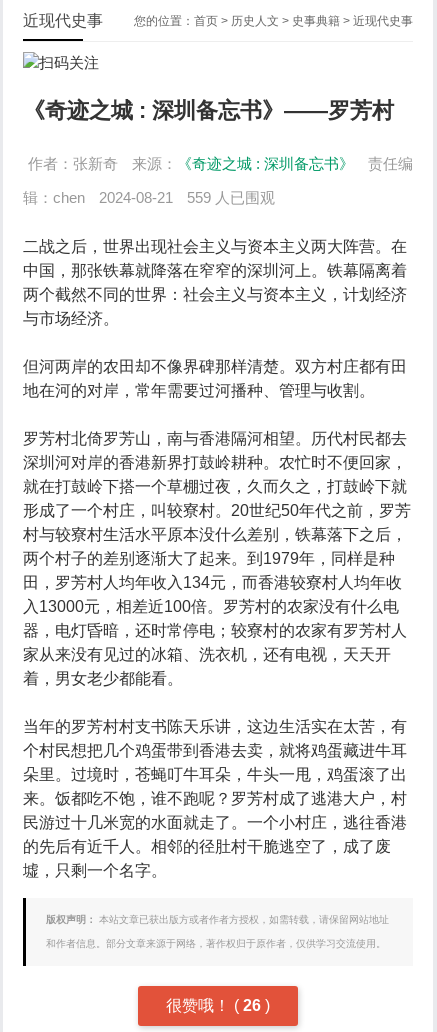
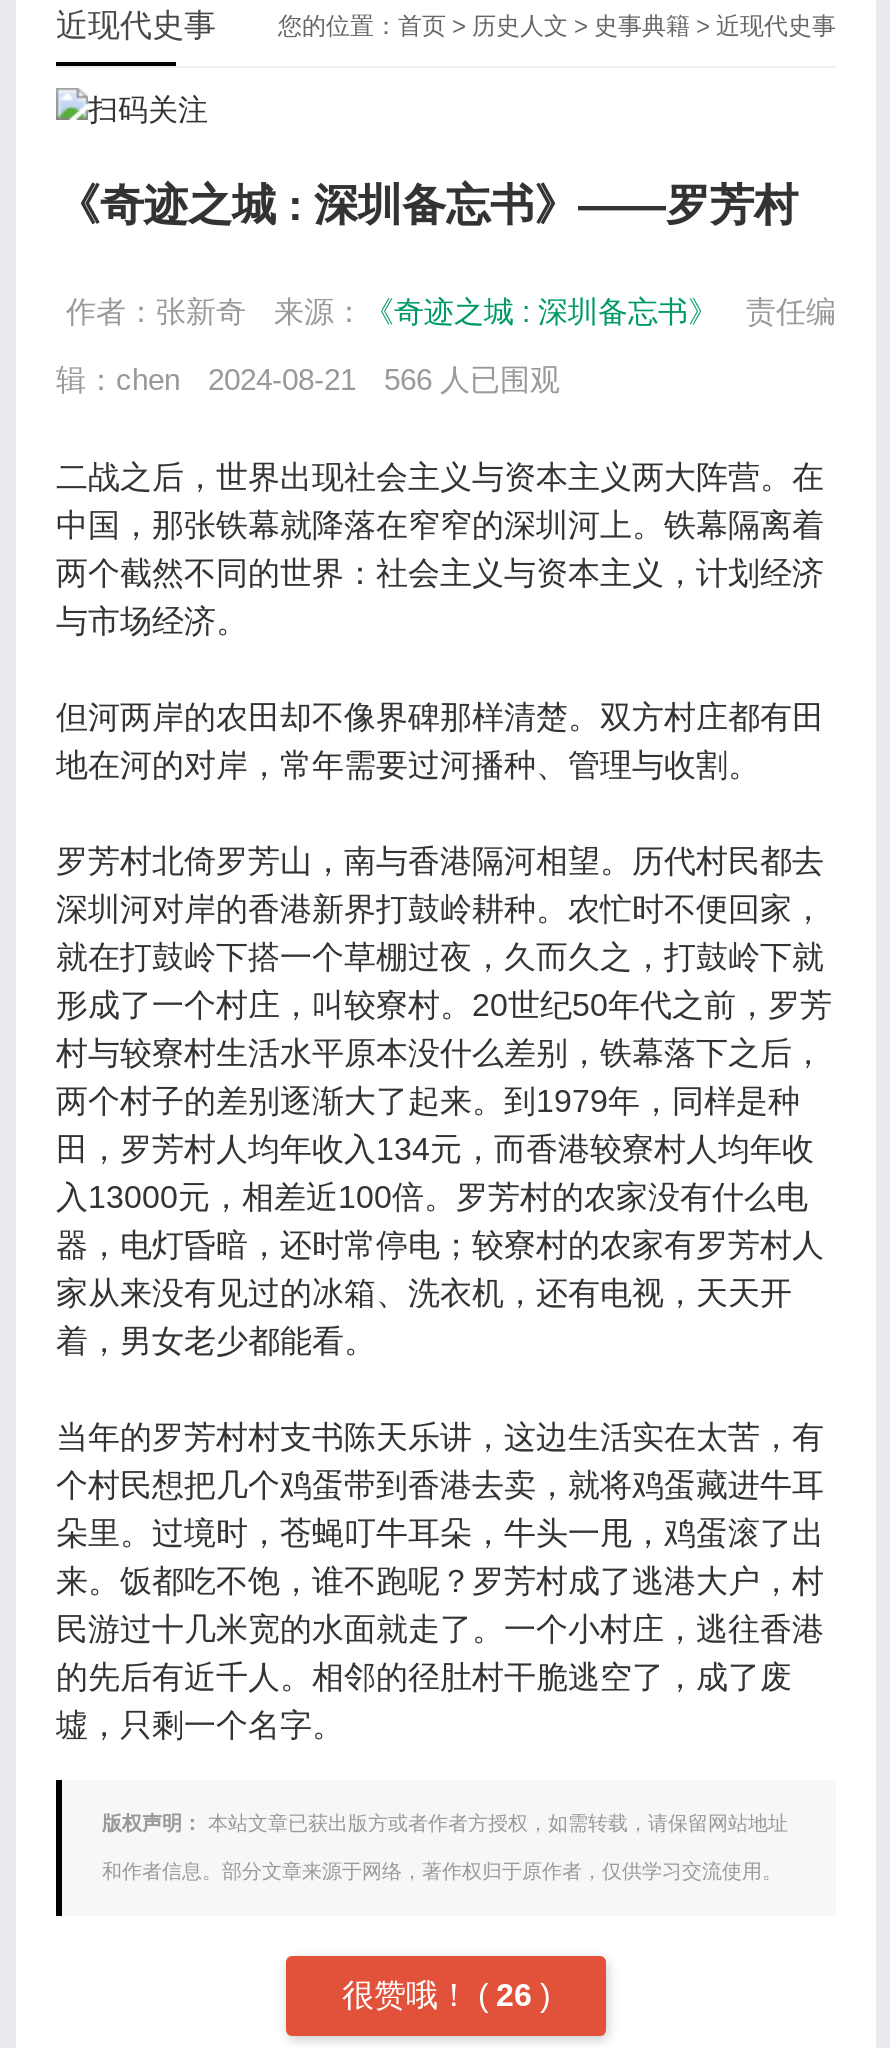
- 辑：chen 2024-08-21 559 人已围观
+ 辑：chen 2024-08-21 566 人已围观
